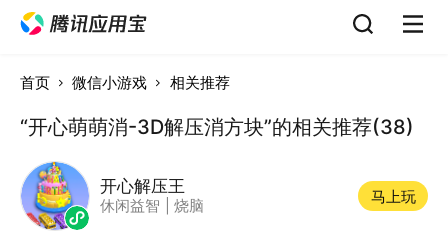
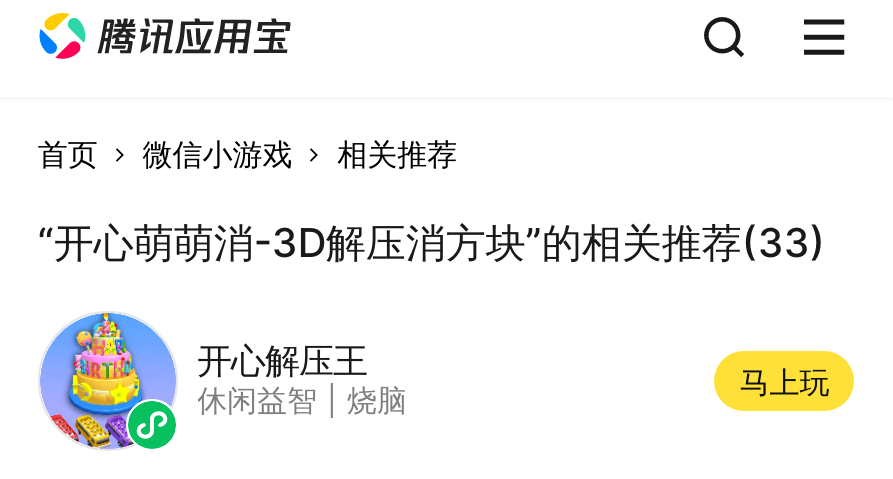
- “开心萌萌消-3D解压消方块”的相关推荐(38)
+ “开心萌萌消-3D解压消方块”的相关推荐(33)
